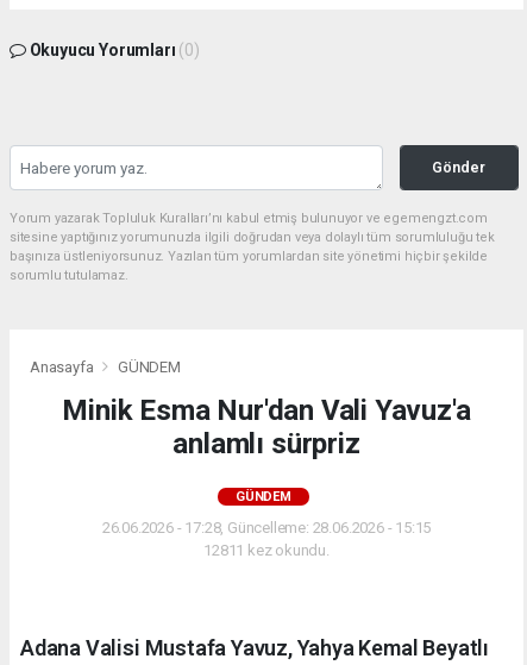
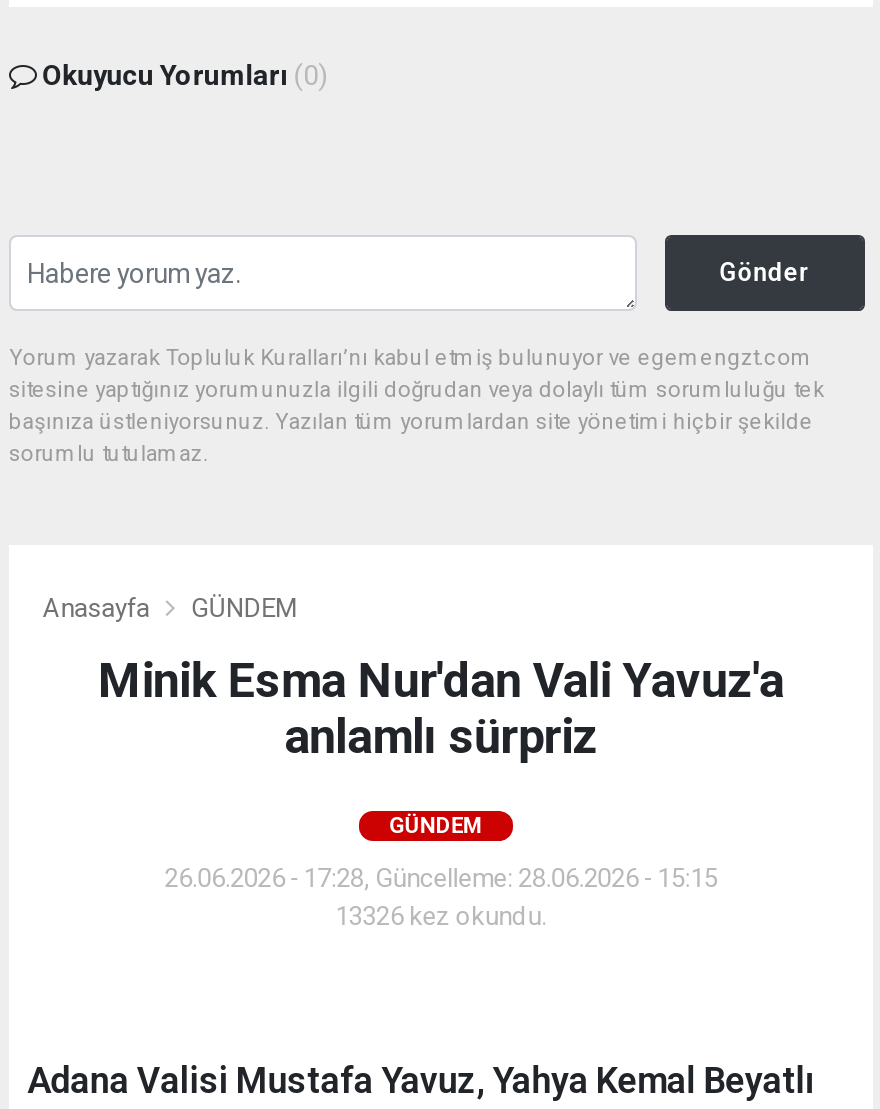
- 12811 kez okundu.
+ 13326 kez okundu.
